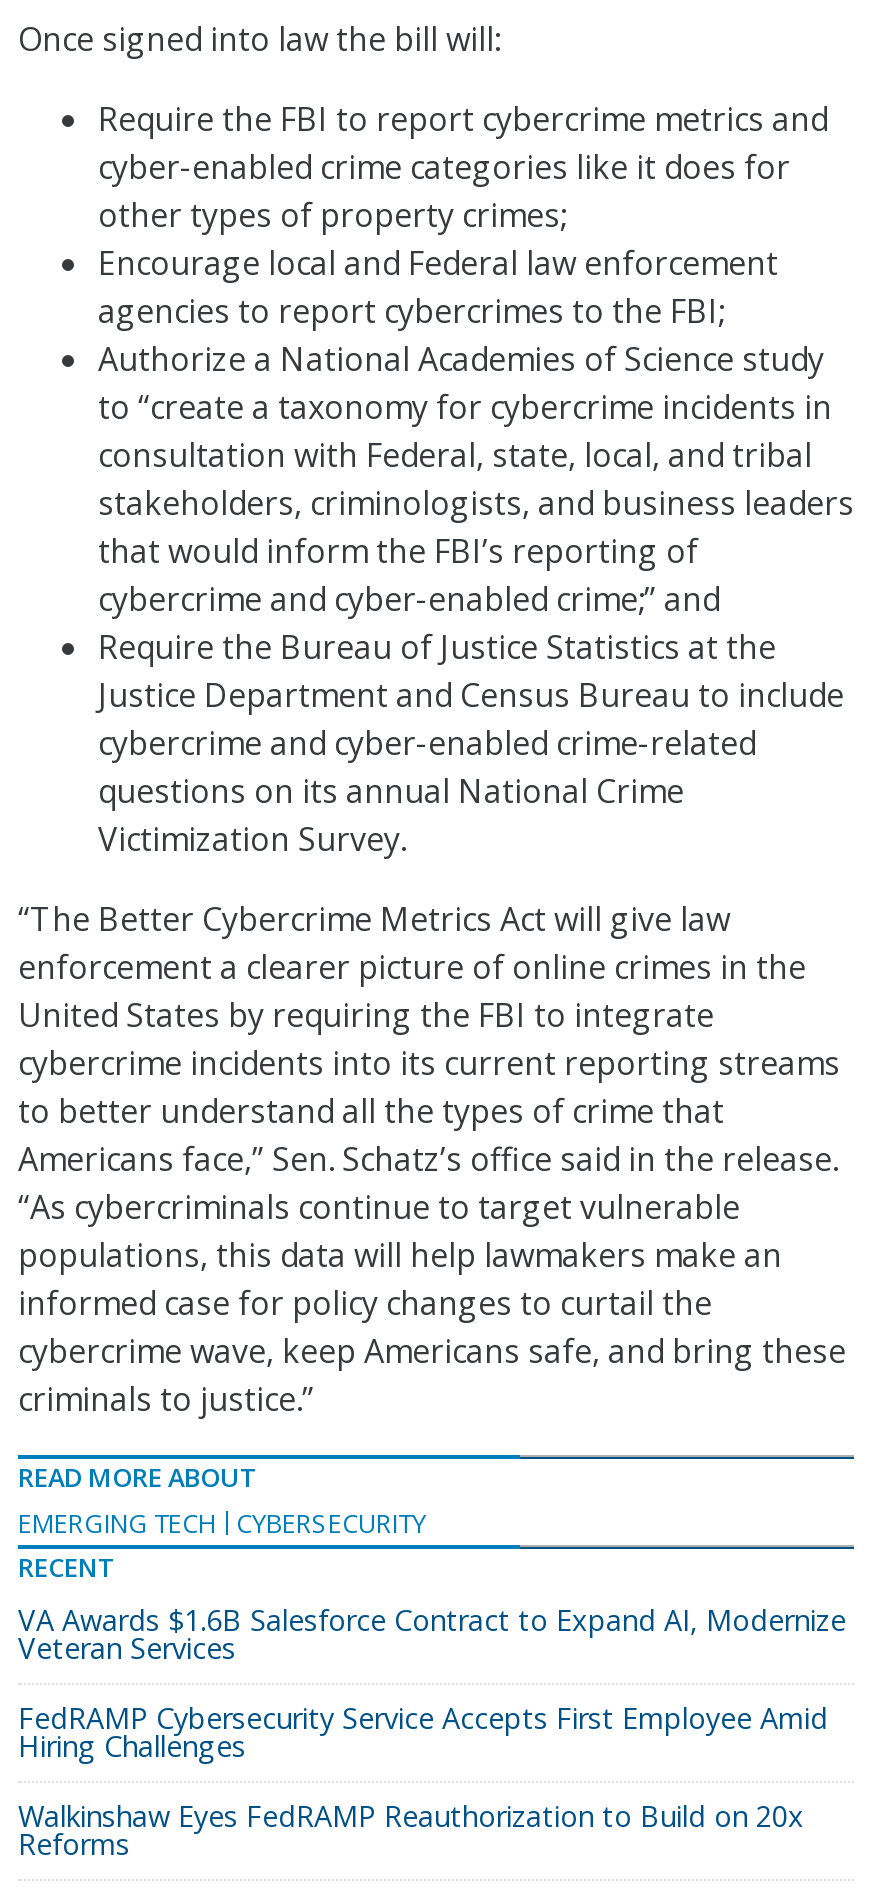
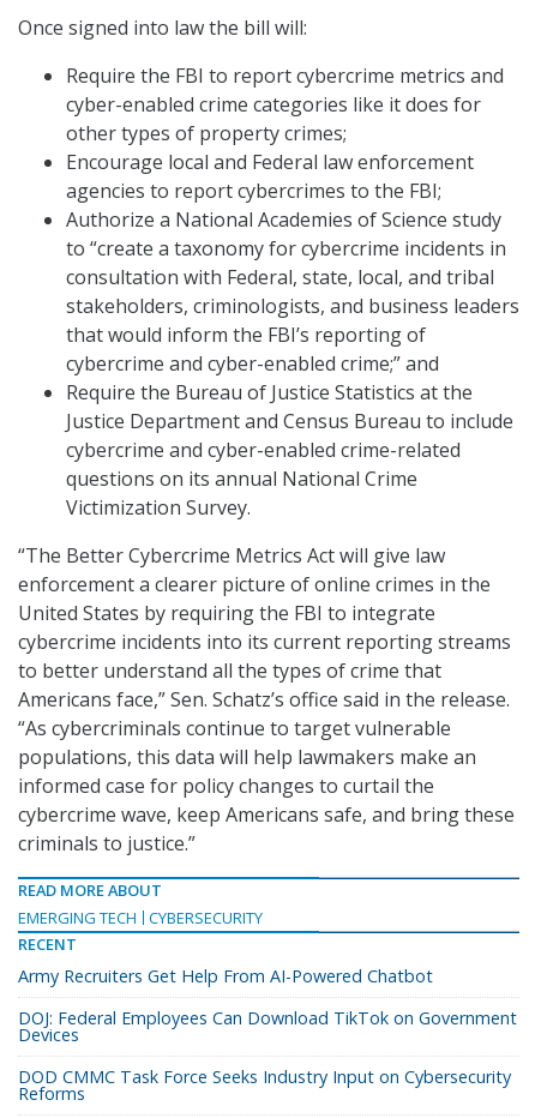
- VA Awards $1.6B Salesforce Contract to Expand AI, Modernize
- Veteran Services
+ Army Recruiters Get Help From AI-Powered Chatbot

- FedRAMP Cybersecurity Service Accepts First Employee Amid
- Hiring Challenges
+ DOJ: Federal Employees Can Download TikTok on Government
+ Devices

- Walkinshaw Eyes FedRAMP Reauthorization to Build on 20x
+ DOD CMMC Task Force Seeks Industry Input on Cybersecurity
